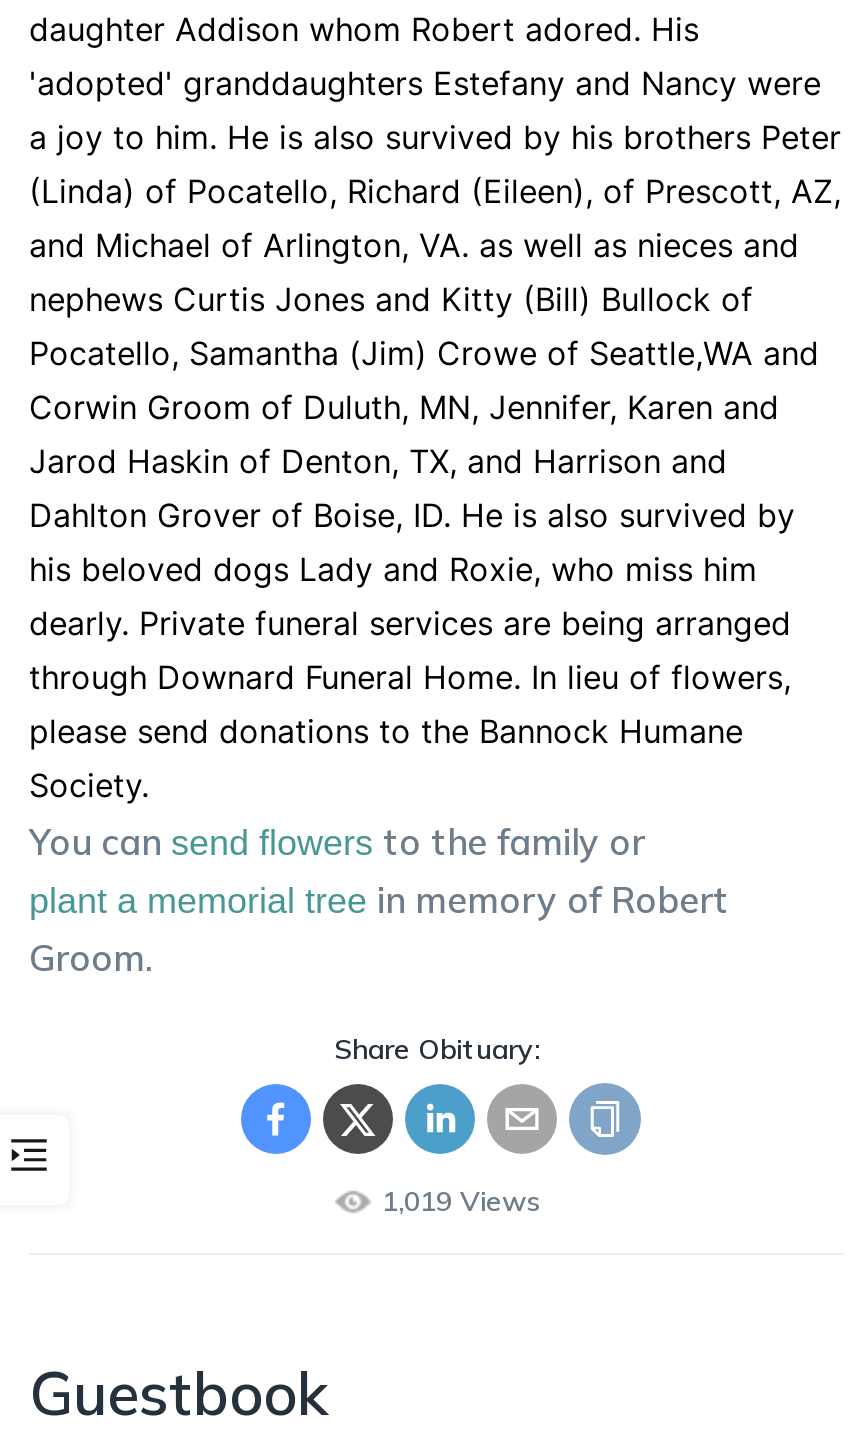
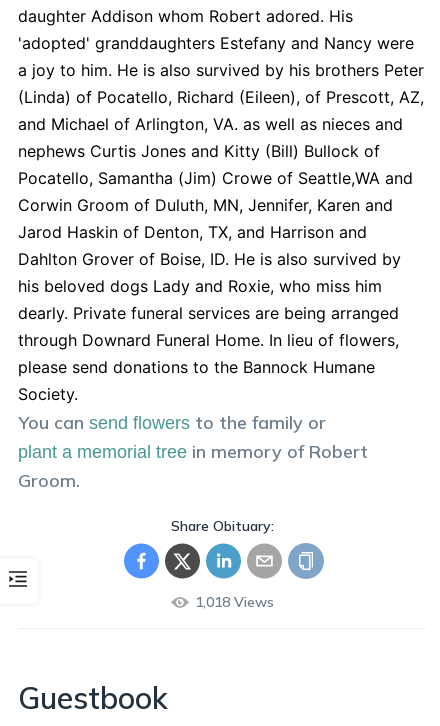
- 1,019 Views
+ 1,018 Views
